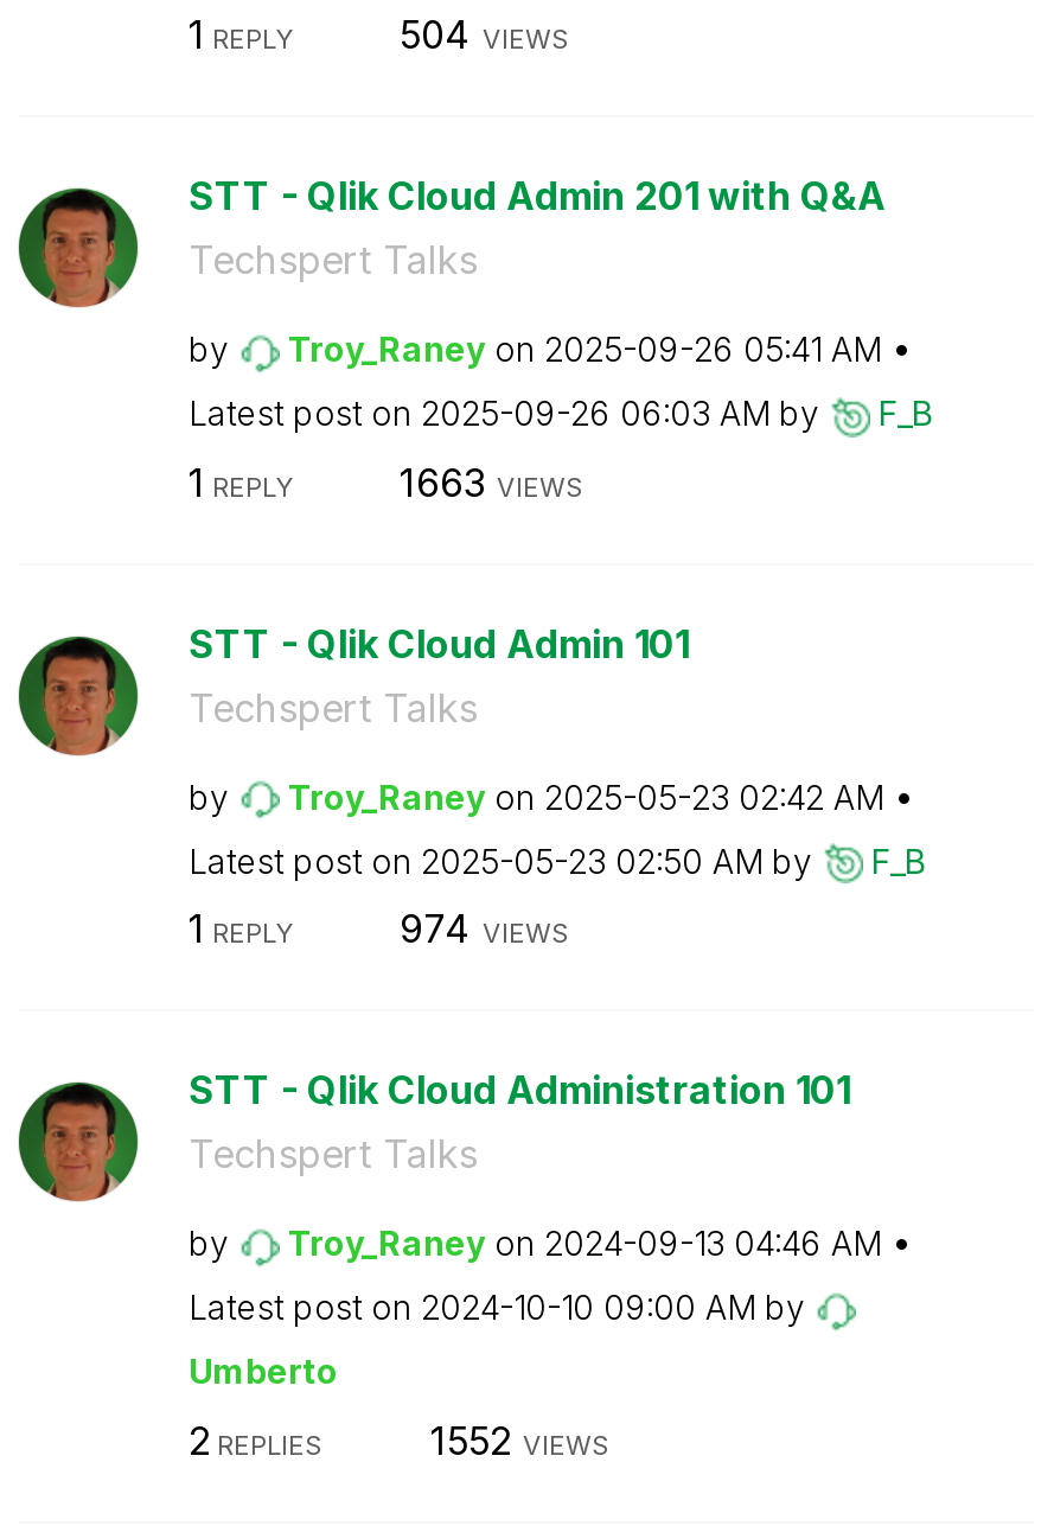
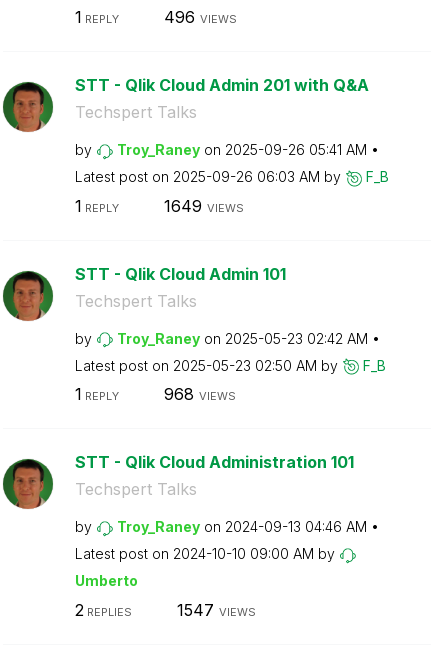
- 504 VIEWS
+ 496 VIEWS

- 1663 VIEWS
+ 1649 VIEWS

- 974 VIEWS
+ 968 VIEWS

- 1552 VIEWS
+ 1547 VIEWS
